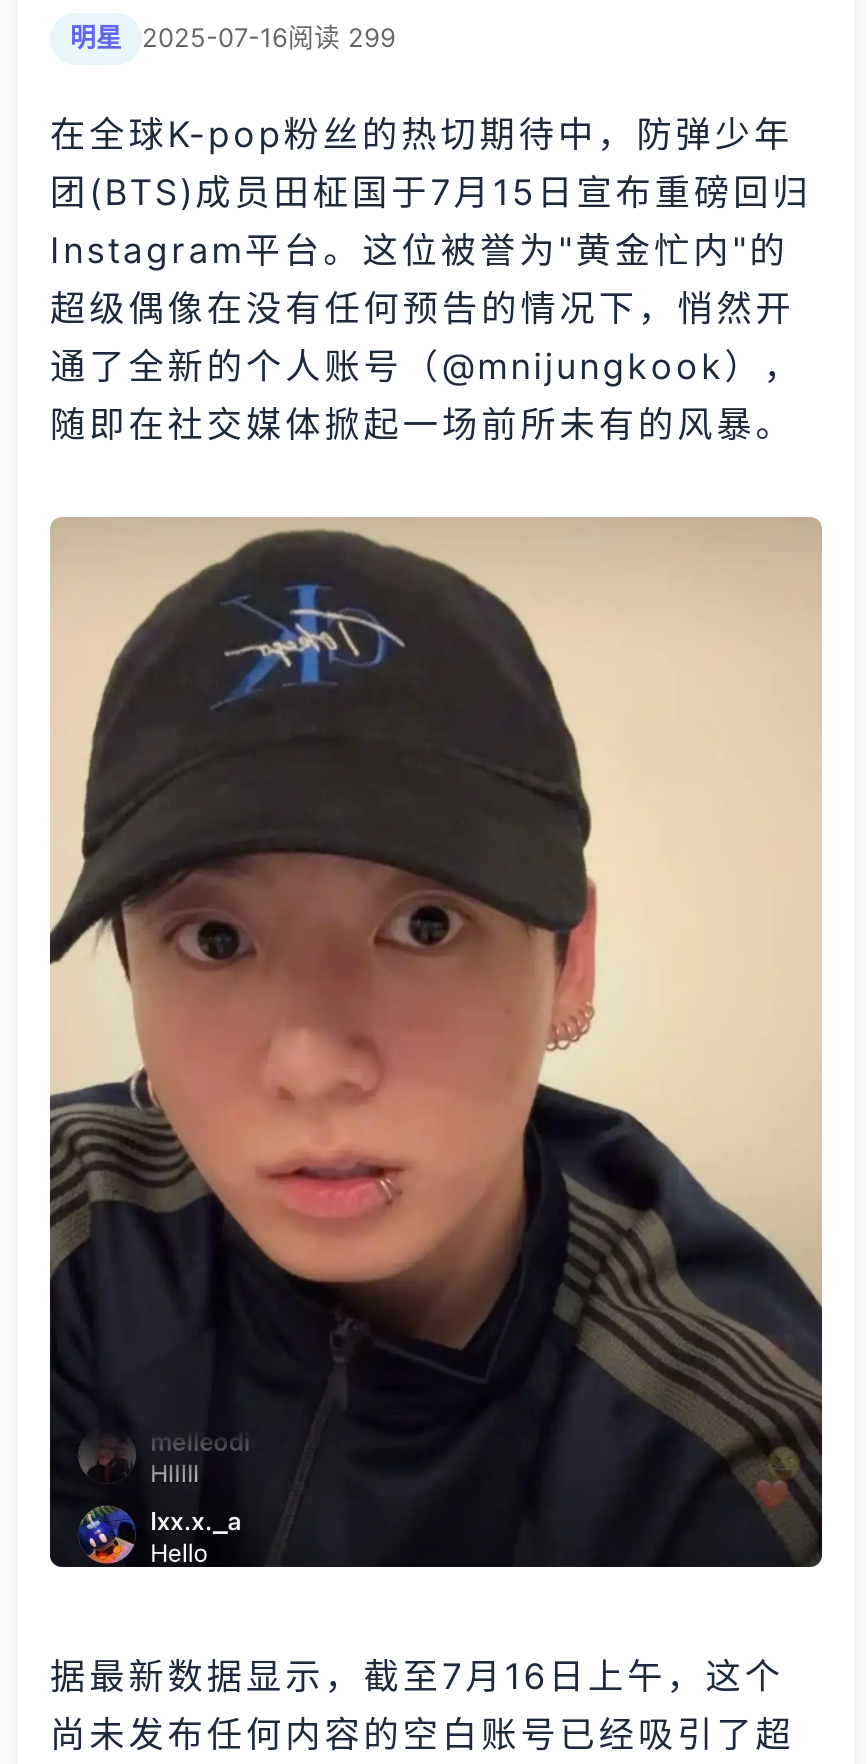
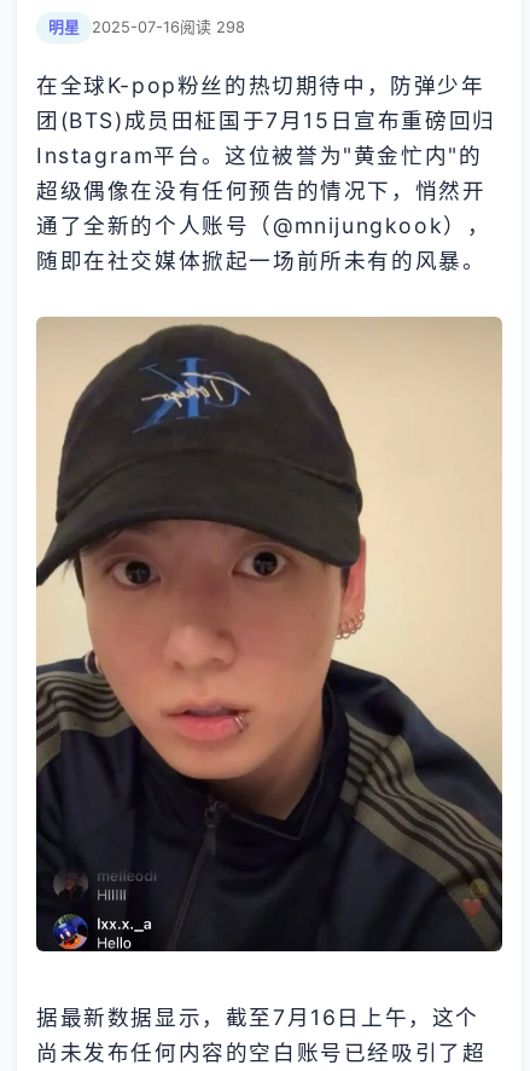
- 明星 2025-07-16阅读 299
+ 明星 2025-07-16阅读 298
